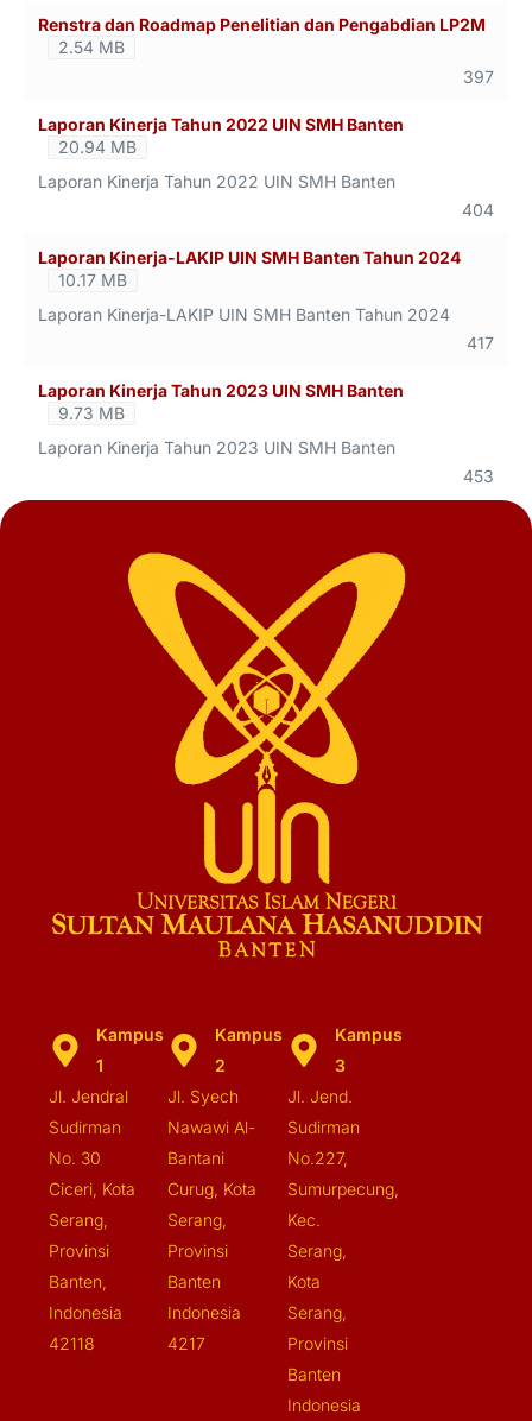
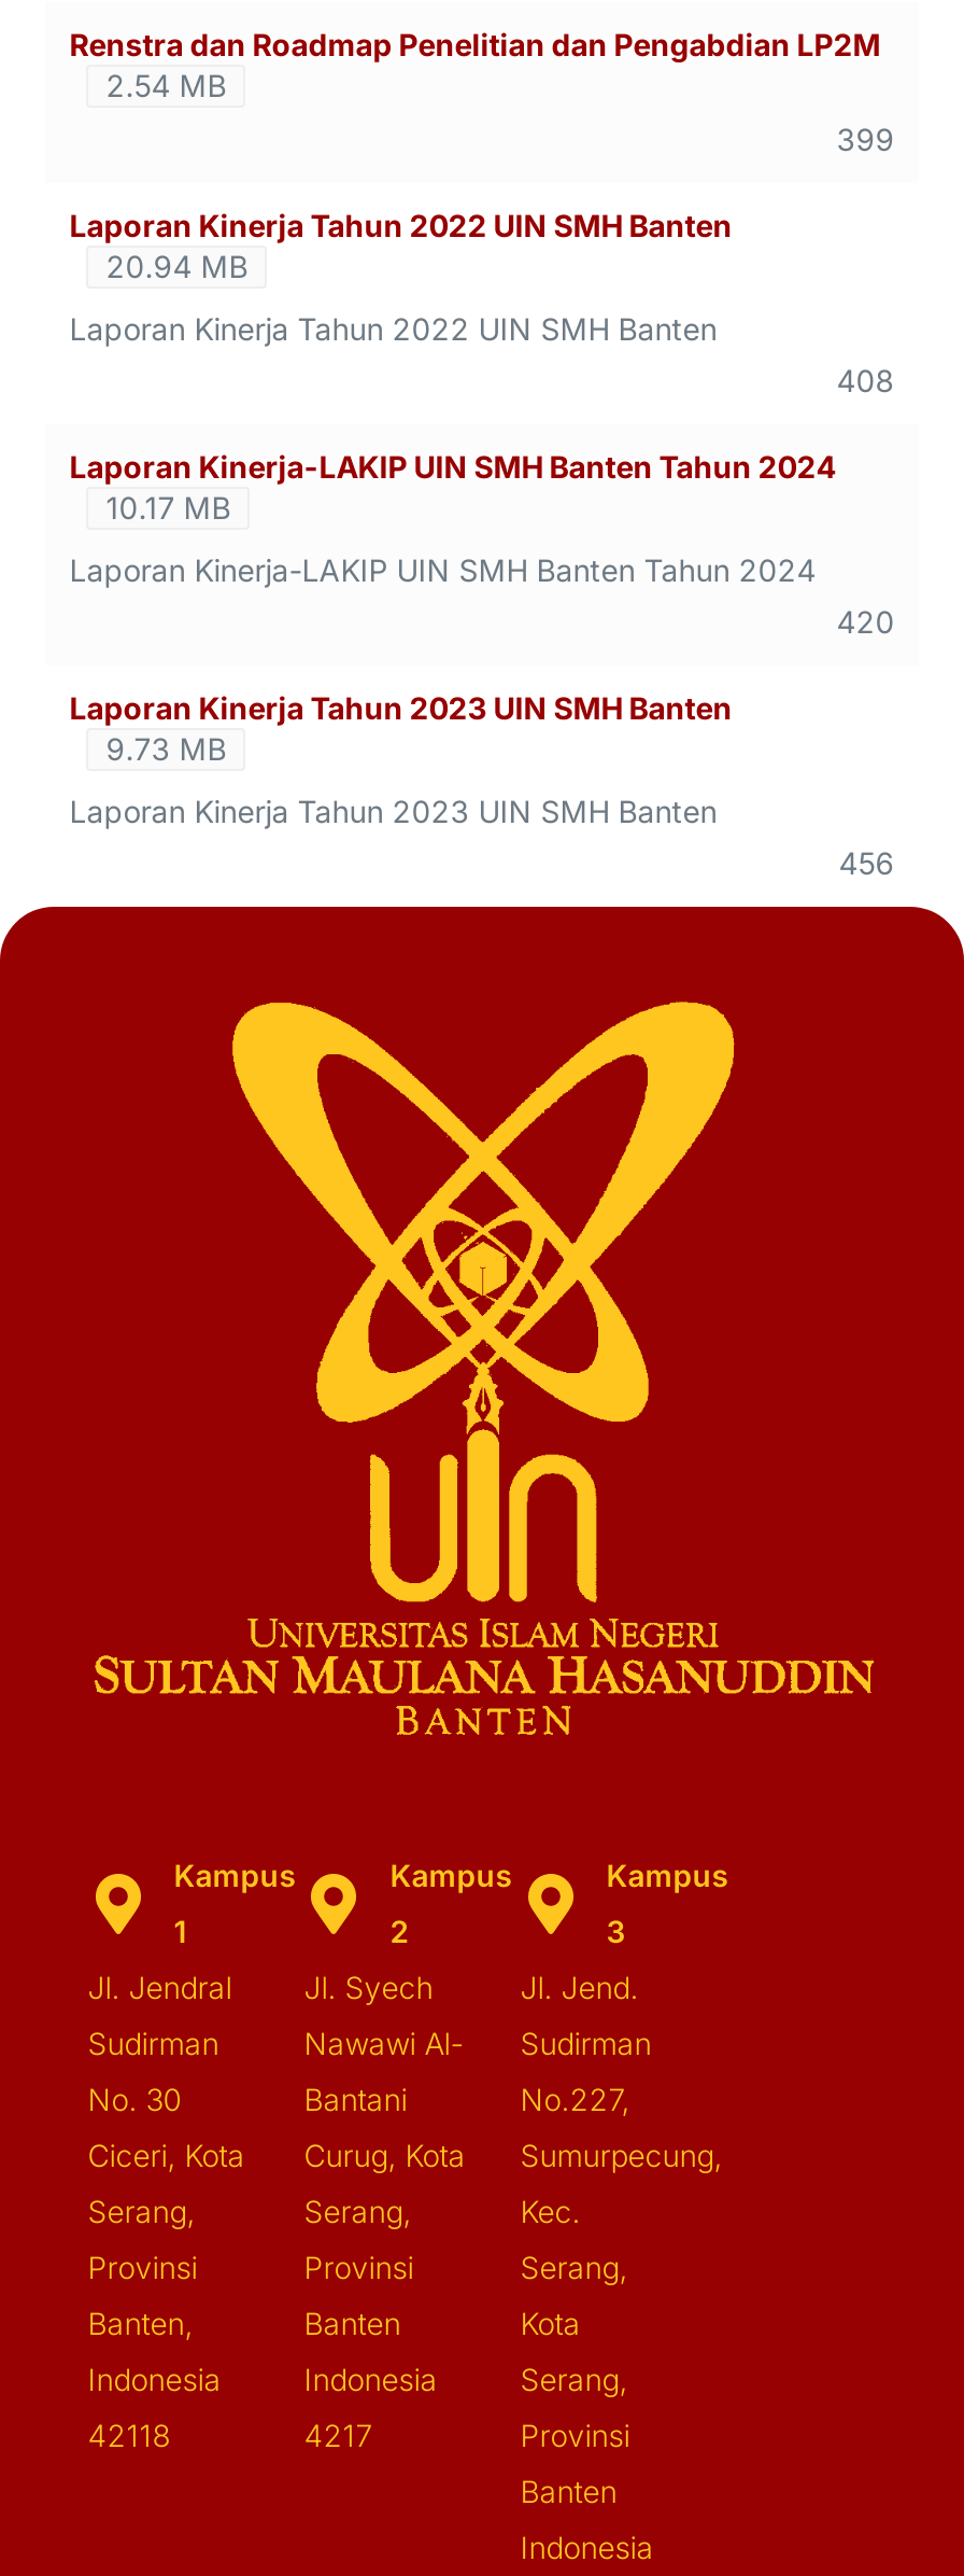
- 397
+ 399

- 404
+ 408

- 417
+ 420

- 453
+ 456
